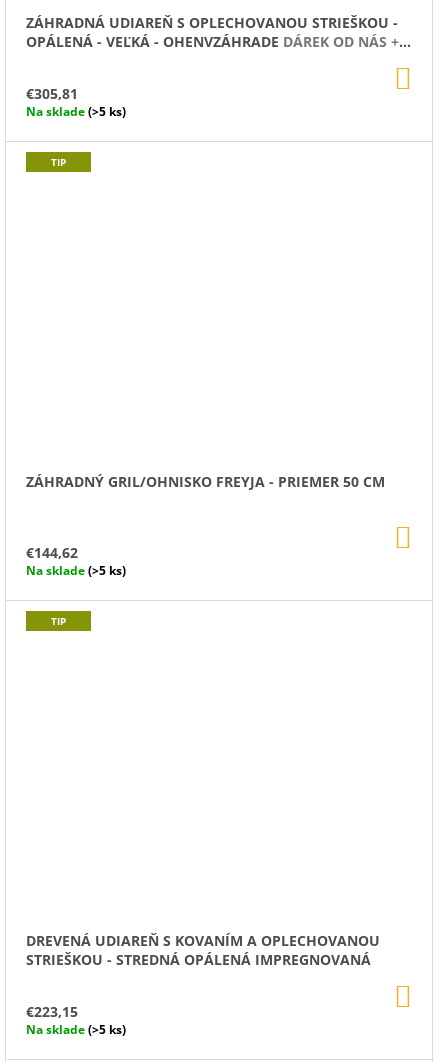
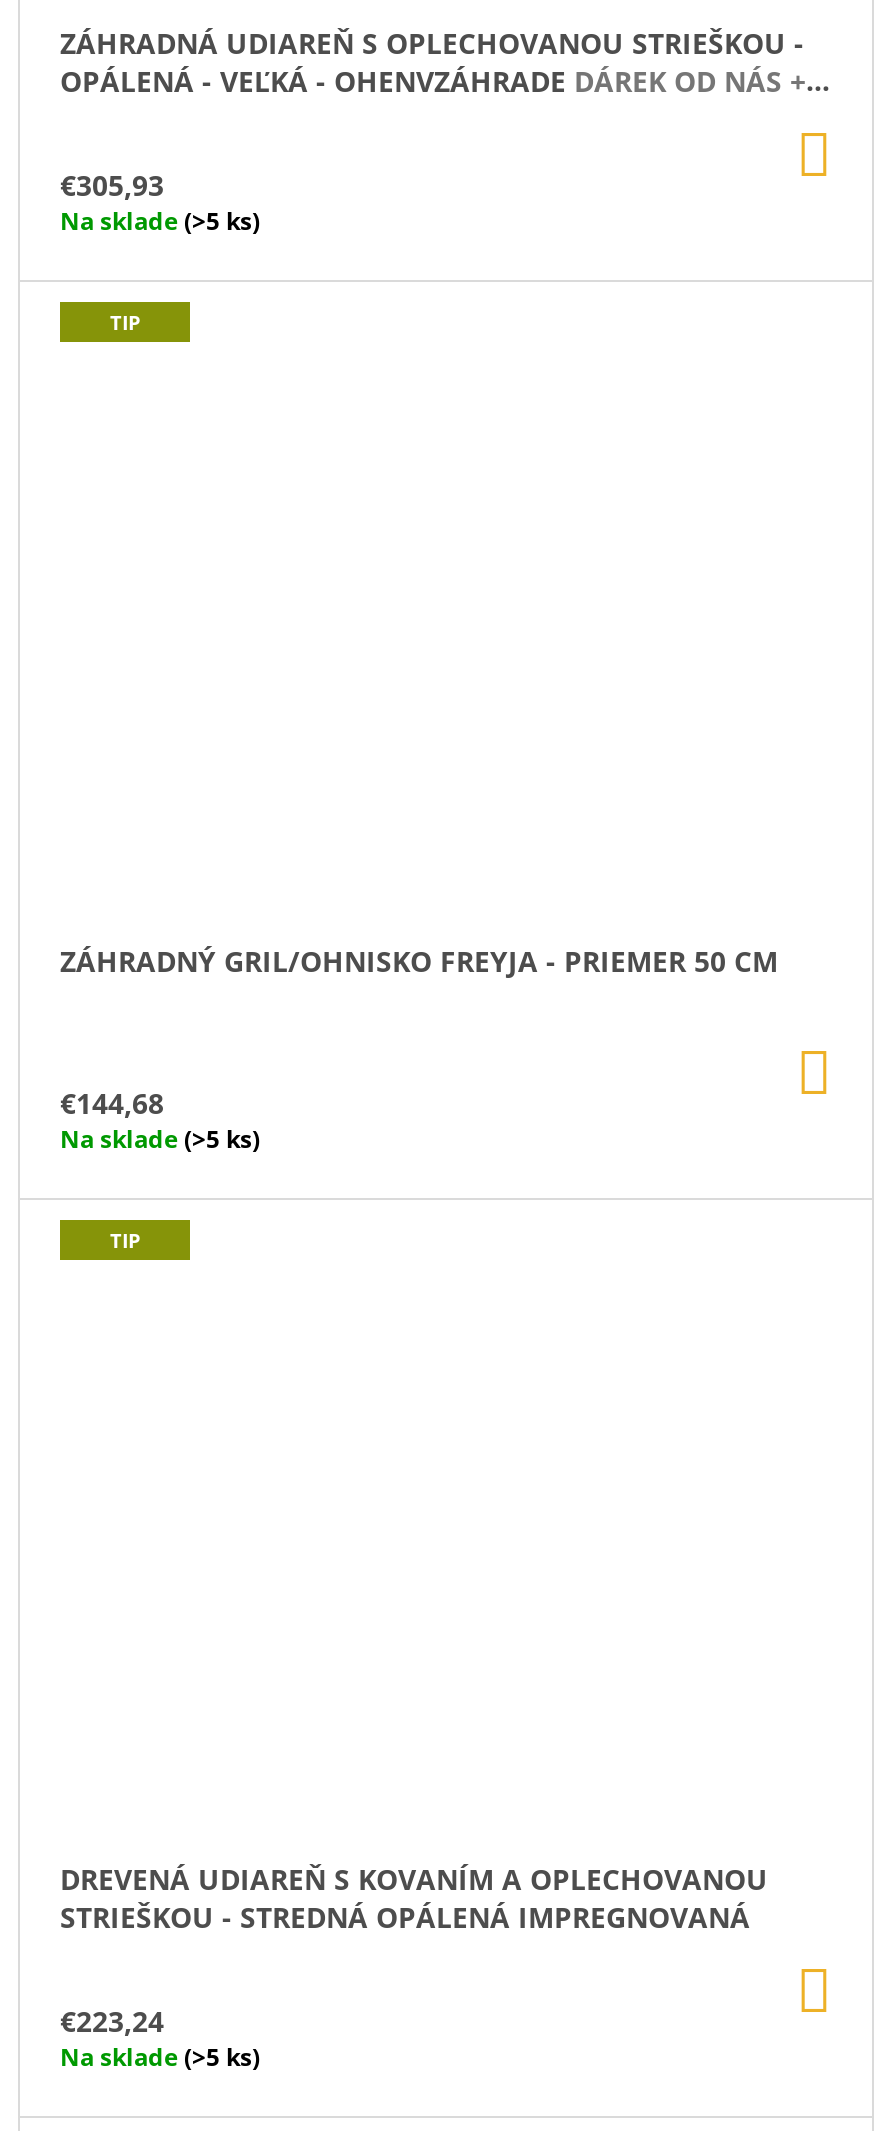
- €305,81
+ €305,93

- €144,62
+ €144,68

- €223,15
+ €223,24
